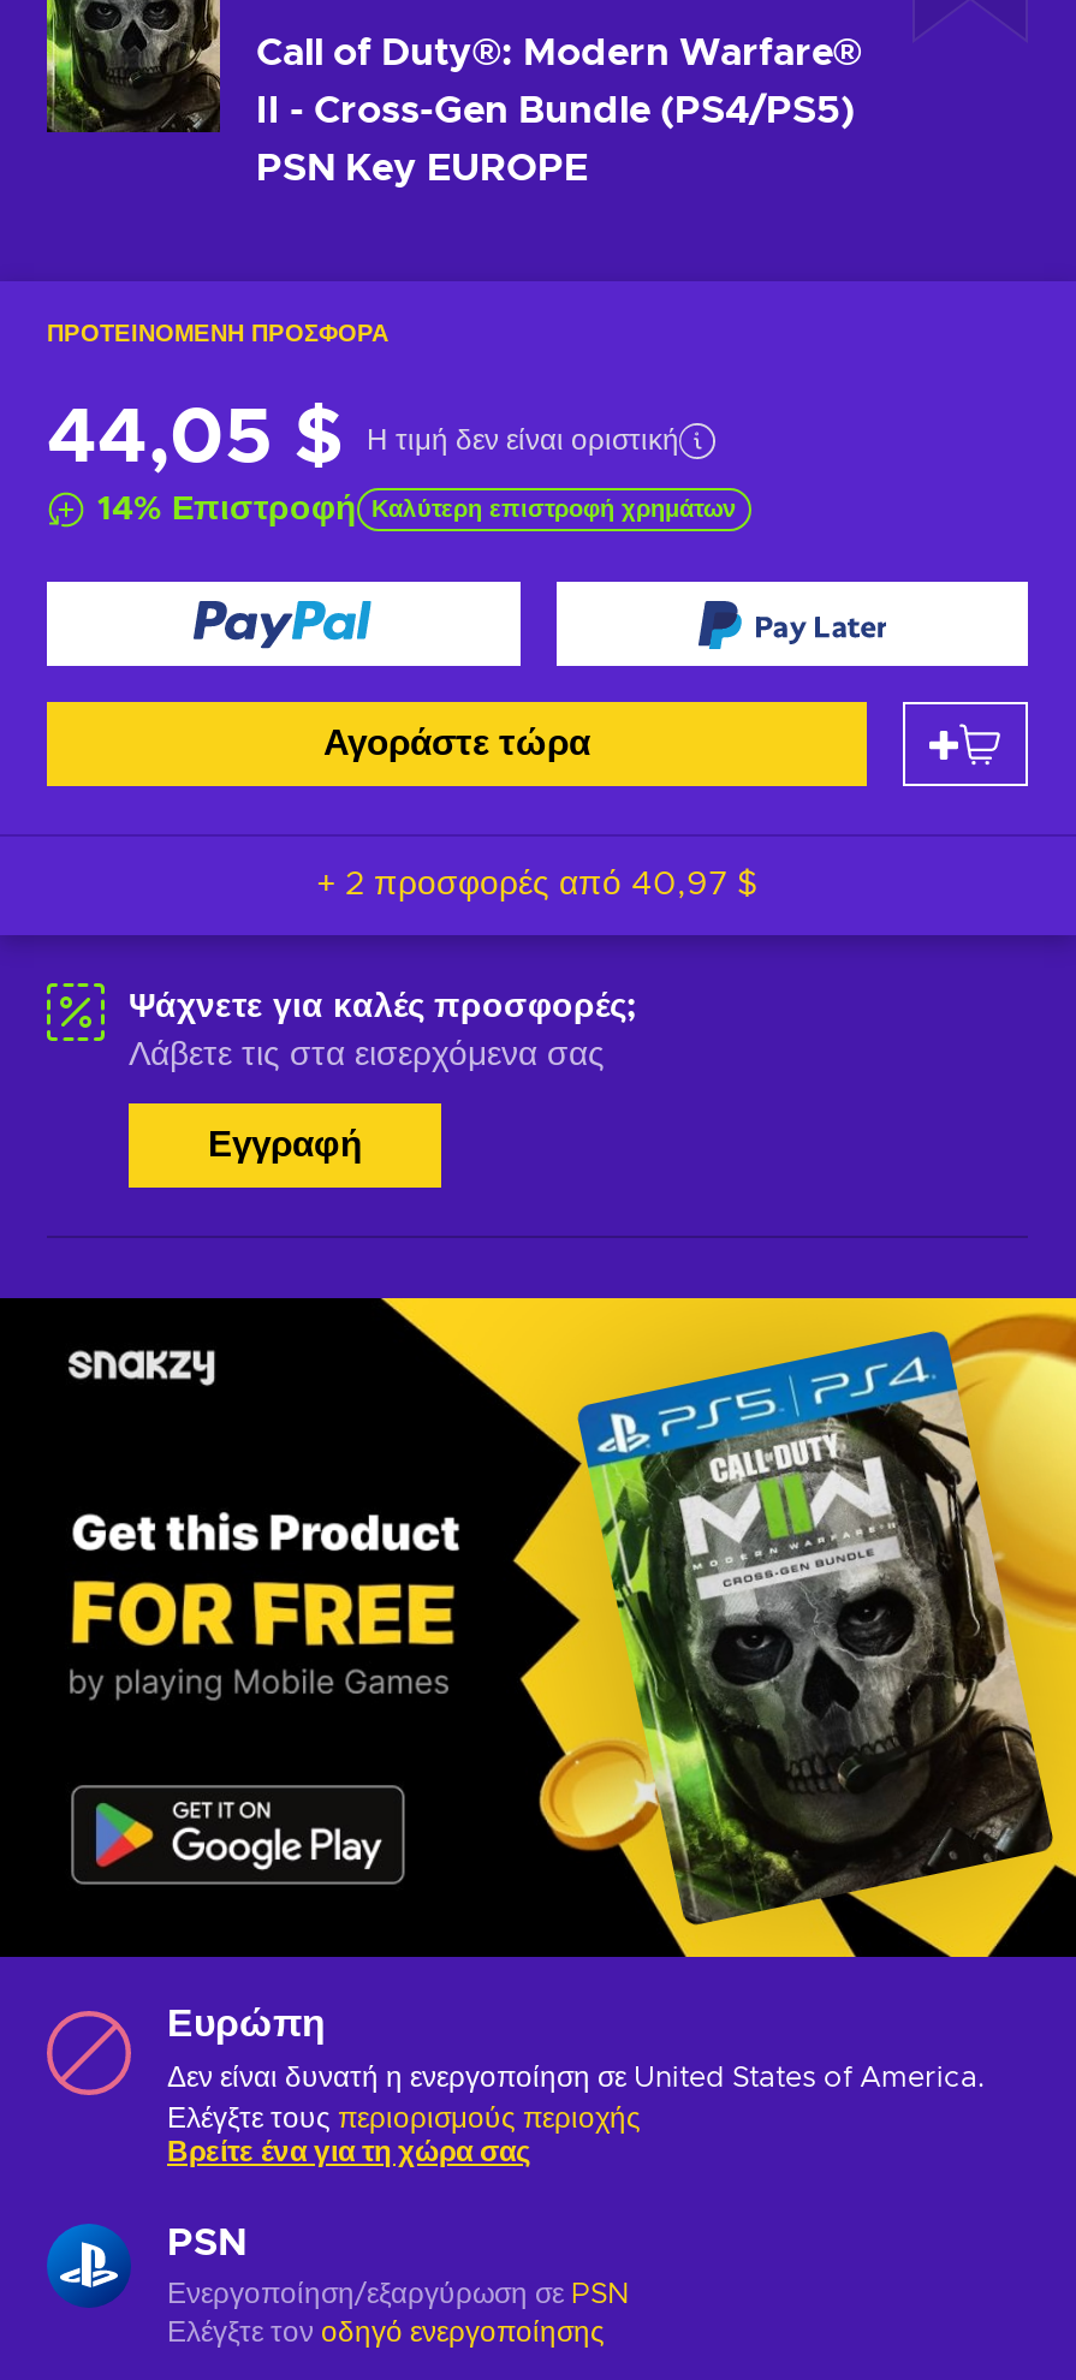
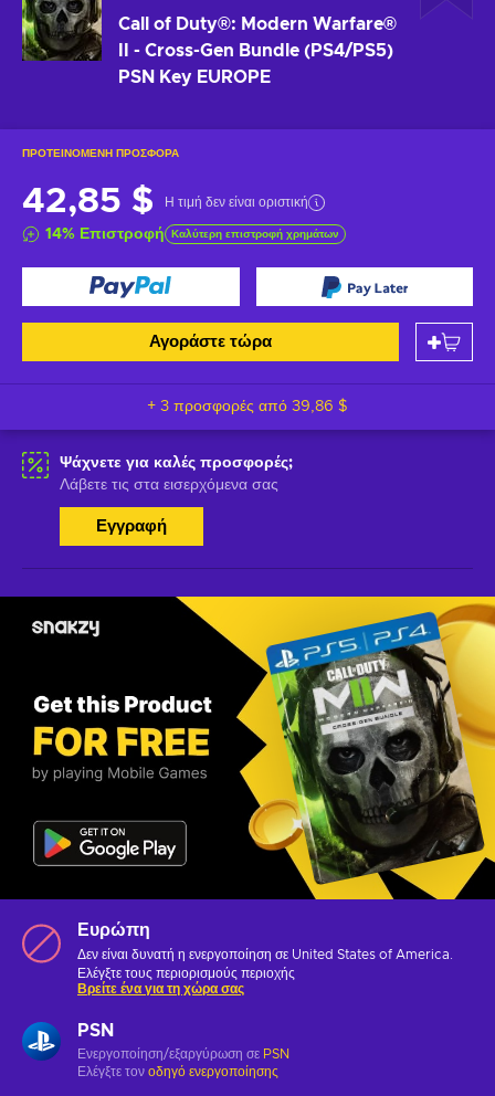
- 44,05 $ Η τιμή δεν είναι οριστική
+ 42,85 $ Η τιμή δεν είναι οριστική

- + 2 προσφορές από 40,97 $
+ + 3 προσφορές από 39,86 $
